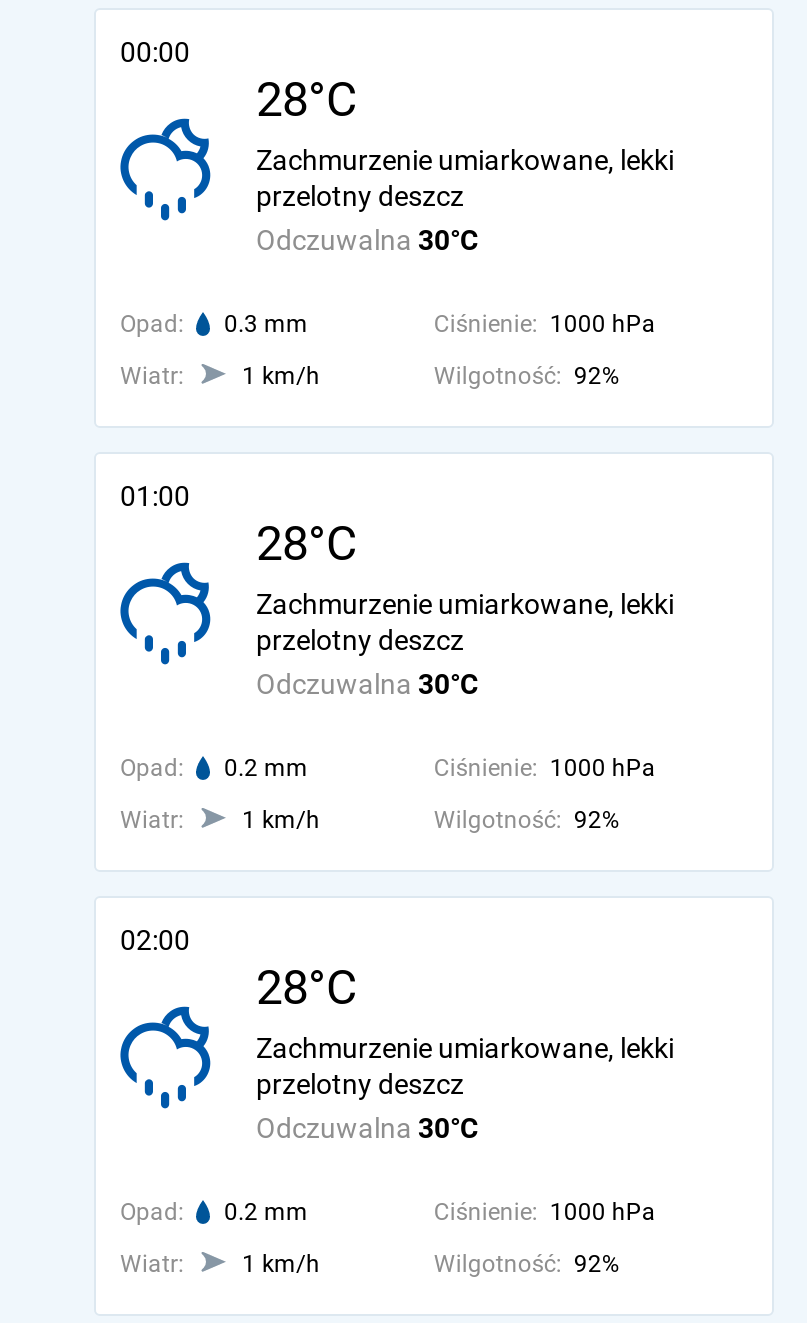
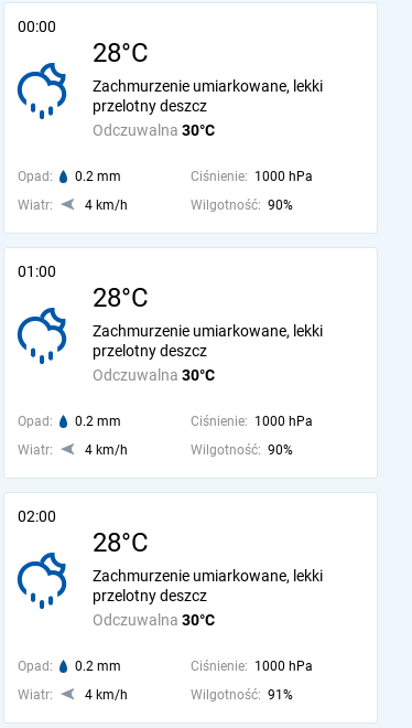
- Opad: 0.3 mm
+ Opad: 0.2 mm

- 1 km/h
+ 4 km/h

- Wilgotność: 92%
+ Wilgotność: 90%

- 1 km/h
+ 4 km/h

- Wilgotność: 92%
+ Wilgotność: 90%

- 1 km/h
+ 4 km/h

- Wilgotność: 92%
+ Wilgotność: 91%
